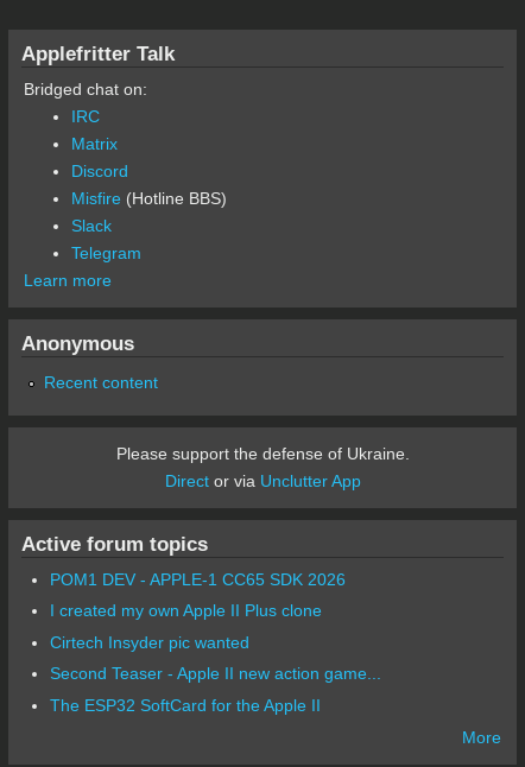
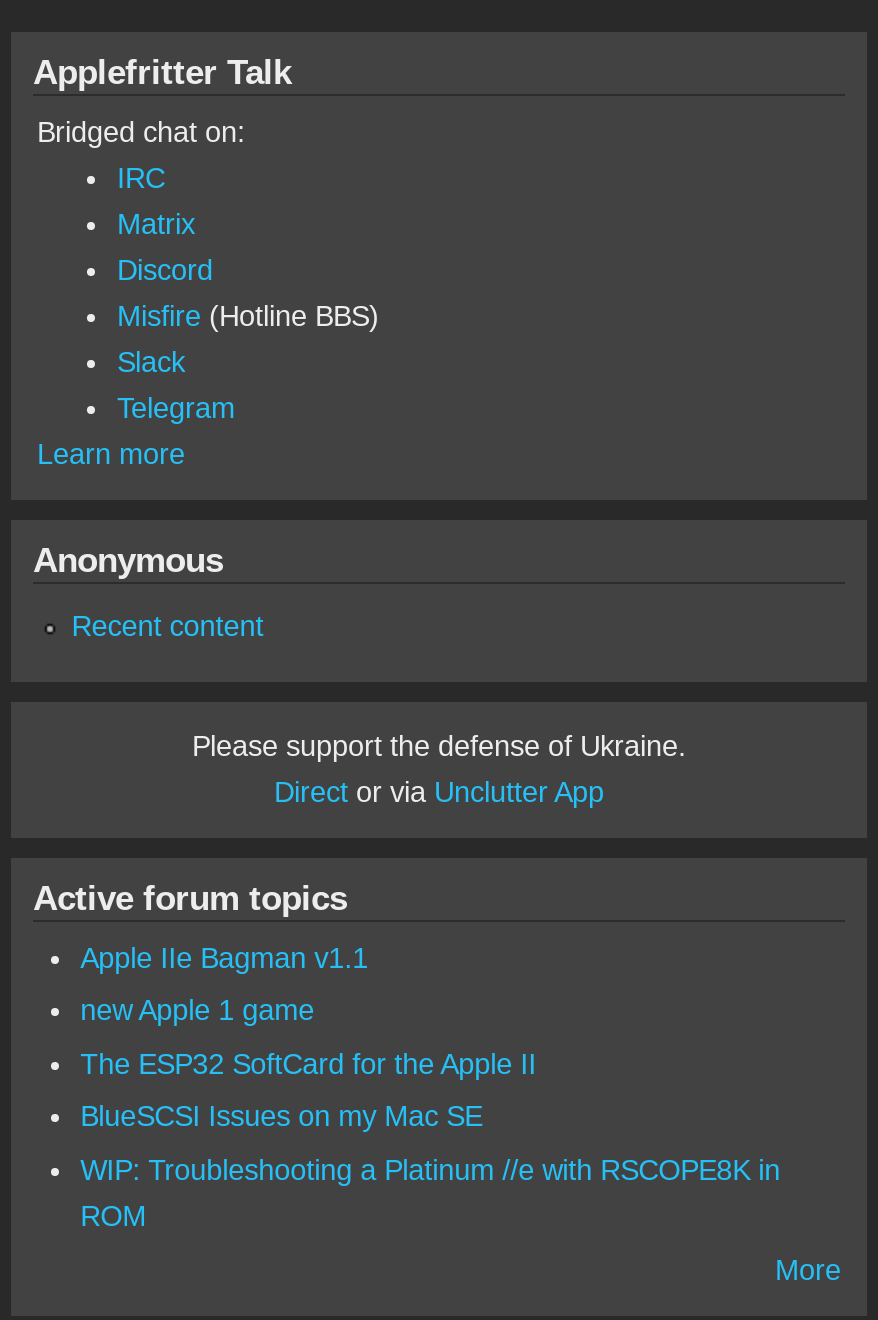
- POM1 DEV - APPLE-1 CC65 SDK 2026
- I created my own Apple II Plus clone
- Cirtech Insyder pic wanted
- Second Teaser - Apple II new action game...
+ Apple IIe Bagman v1.1
+ new Apple 1 game

moved up: The ESP32 SoftCard for the Apple II

+ BlueSCSI Issues on my Mac SE
+ WIP: Troubleshooting a Platinum //e with RSCOPE8K in
+ ROM
